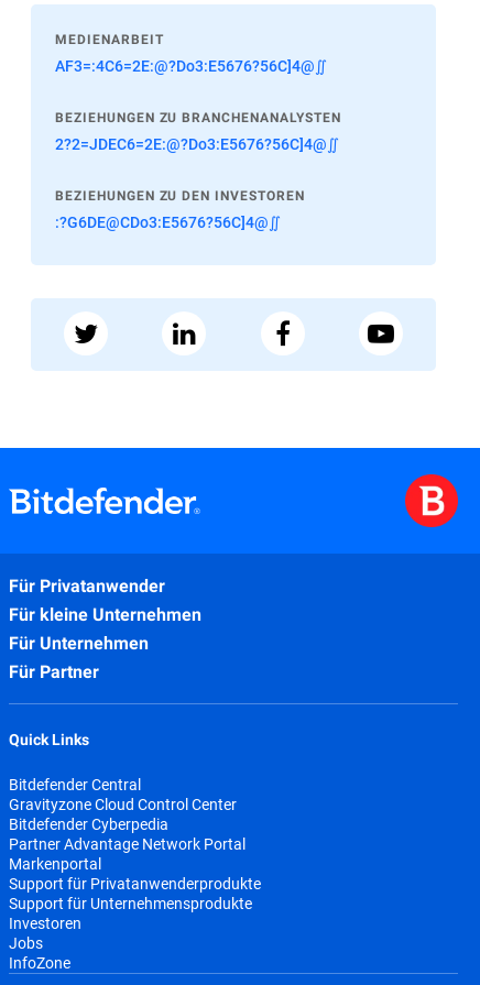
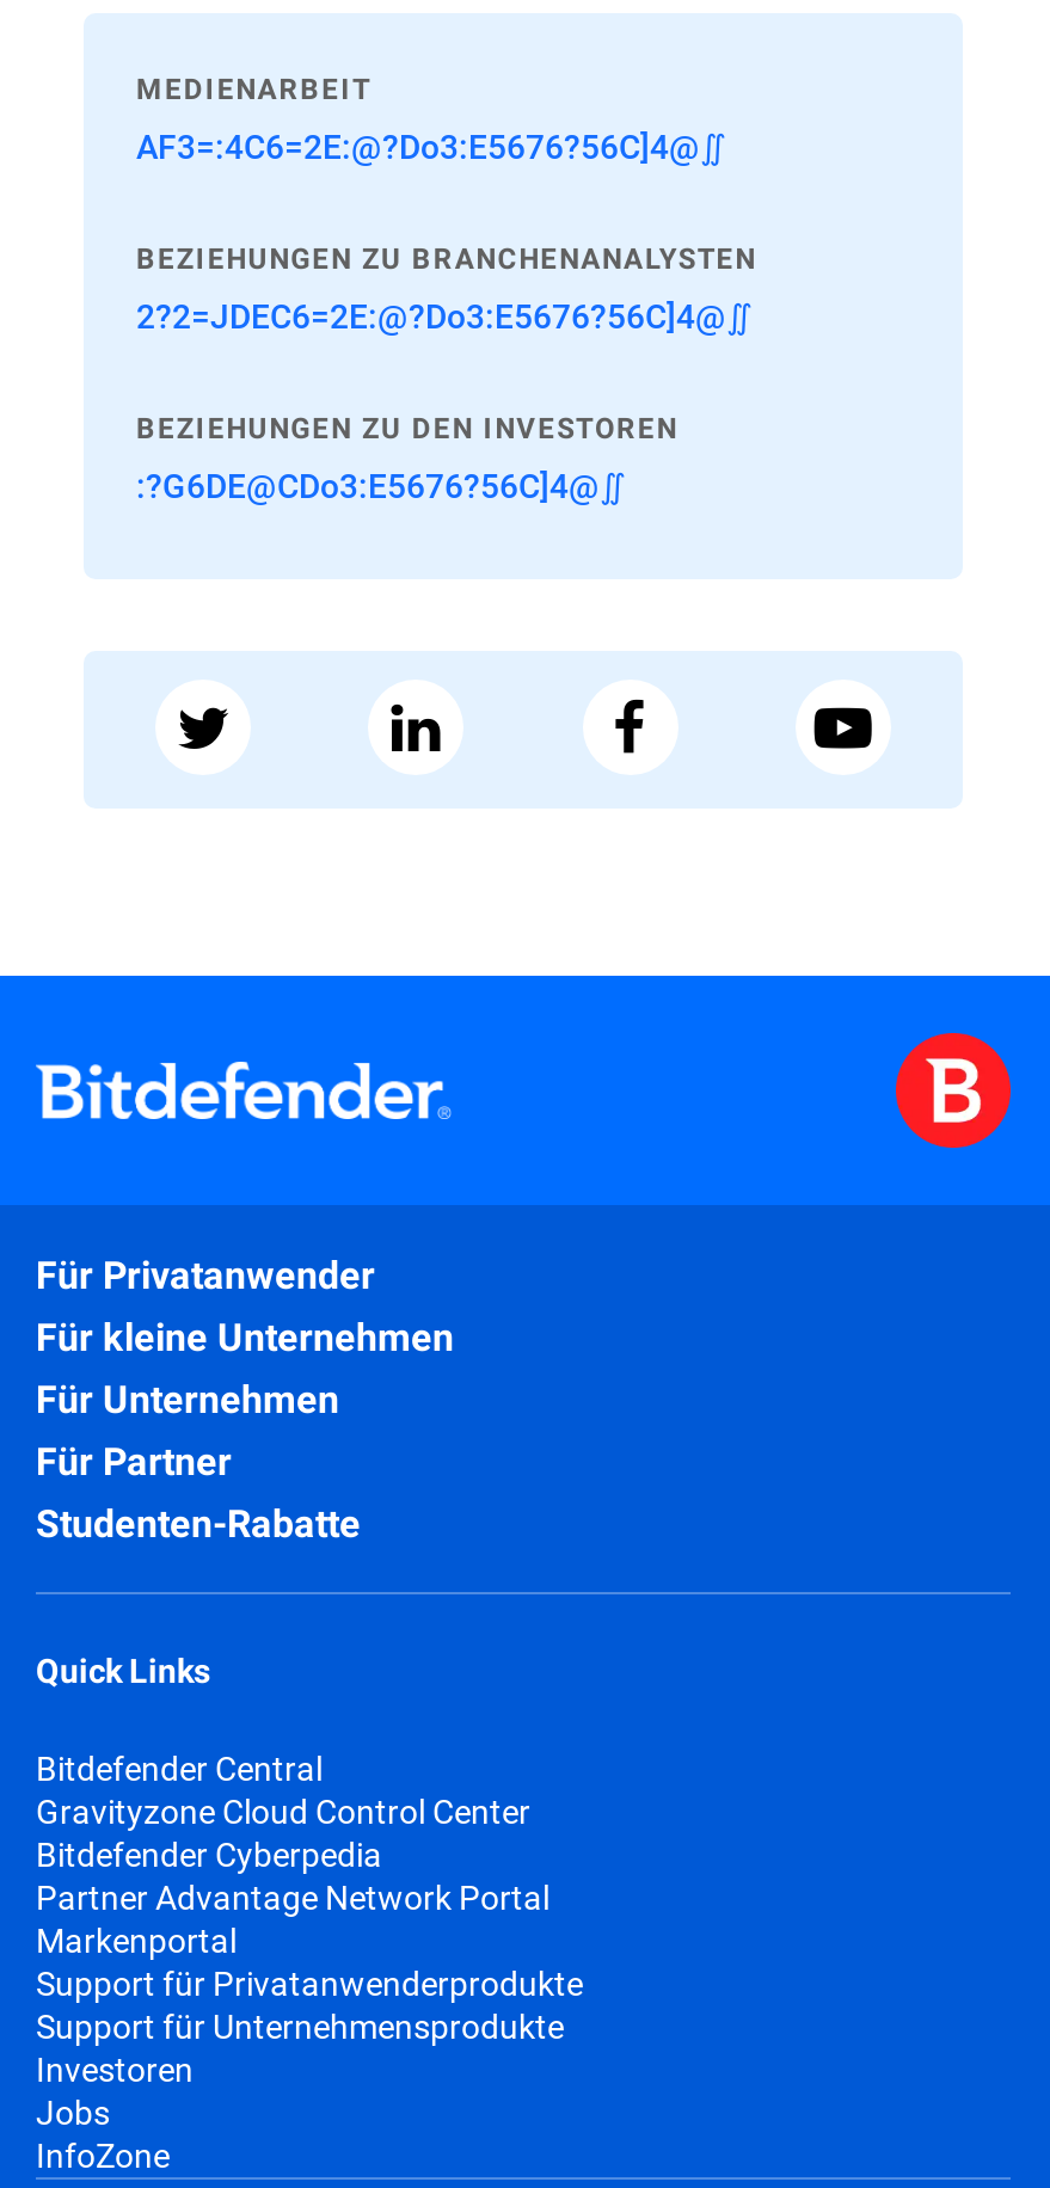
+ Studenten-Rabatte
